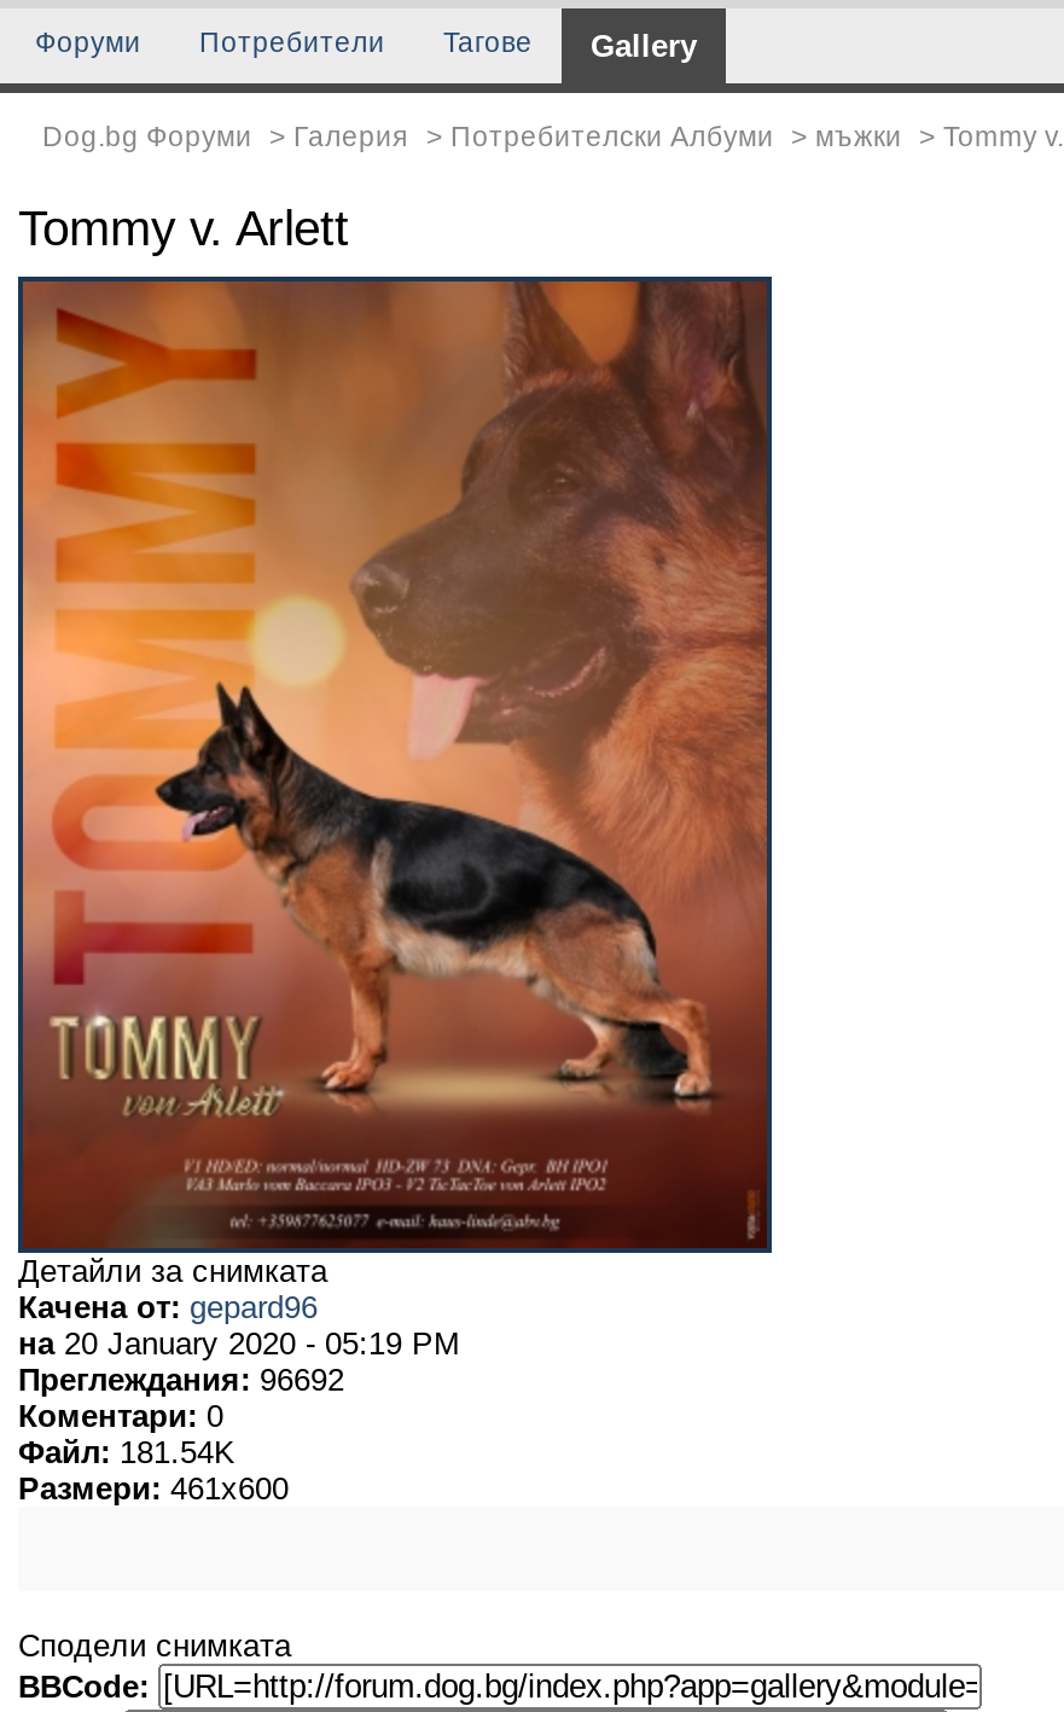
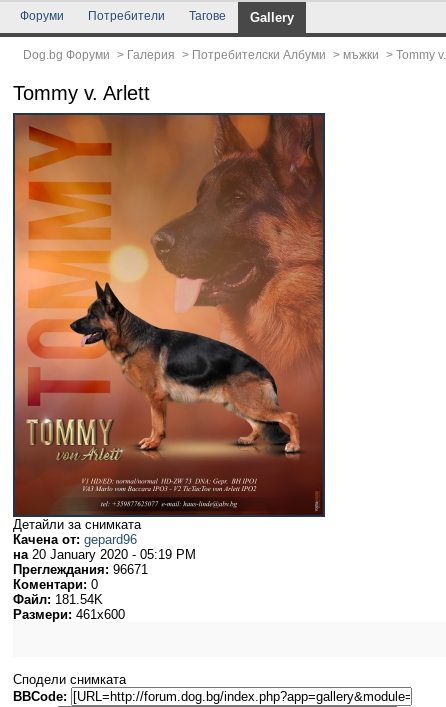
- Преглеждания: 96692
+ Преглеждания: 96671
